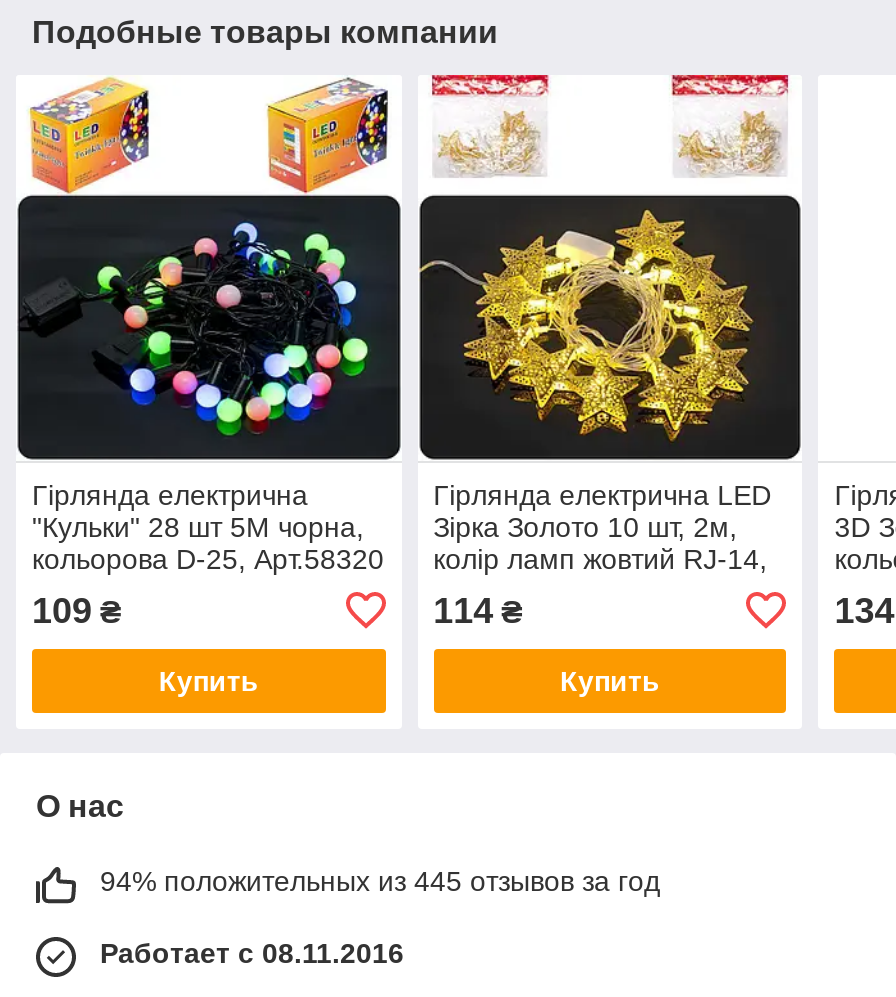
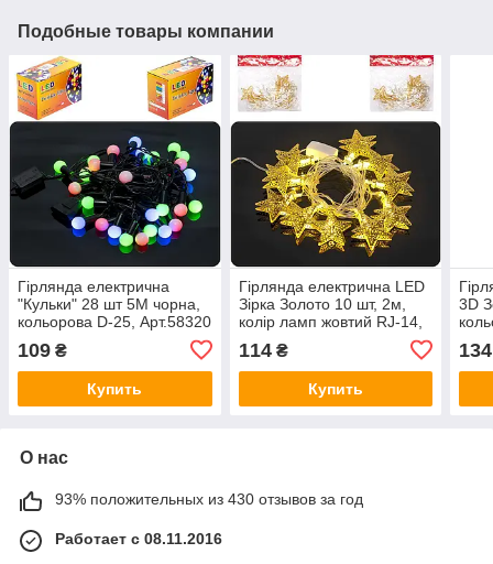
- 94% положительных из 445 отзывов за год
+ 93% положительных из 430 отзывов за год
